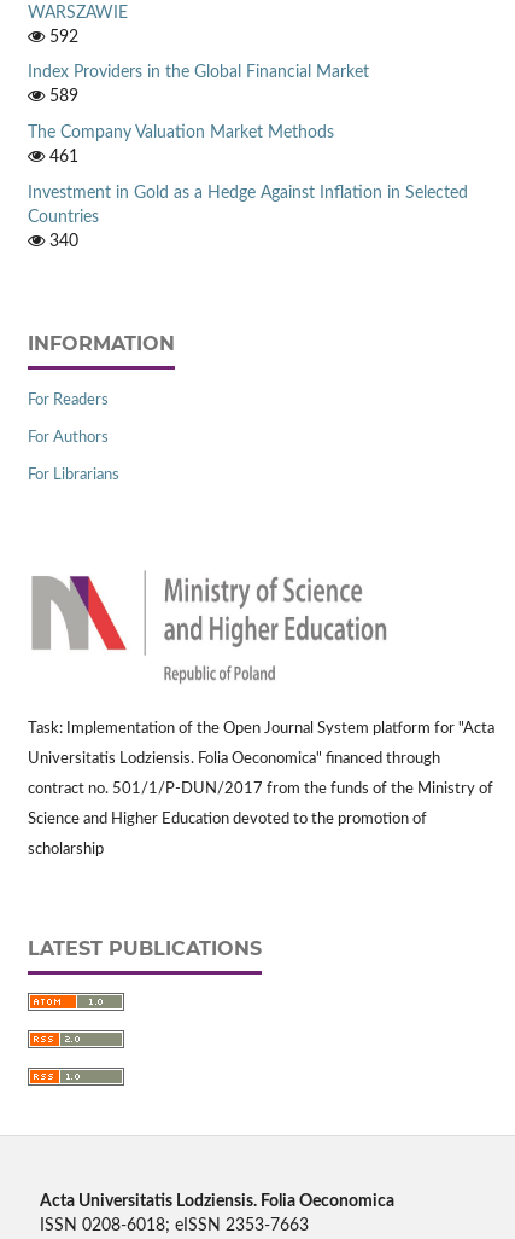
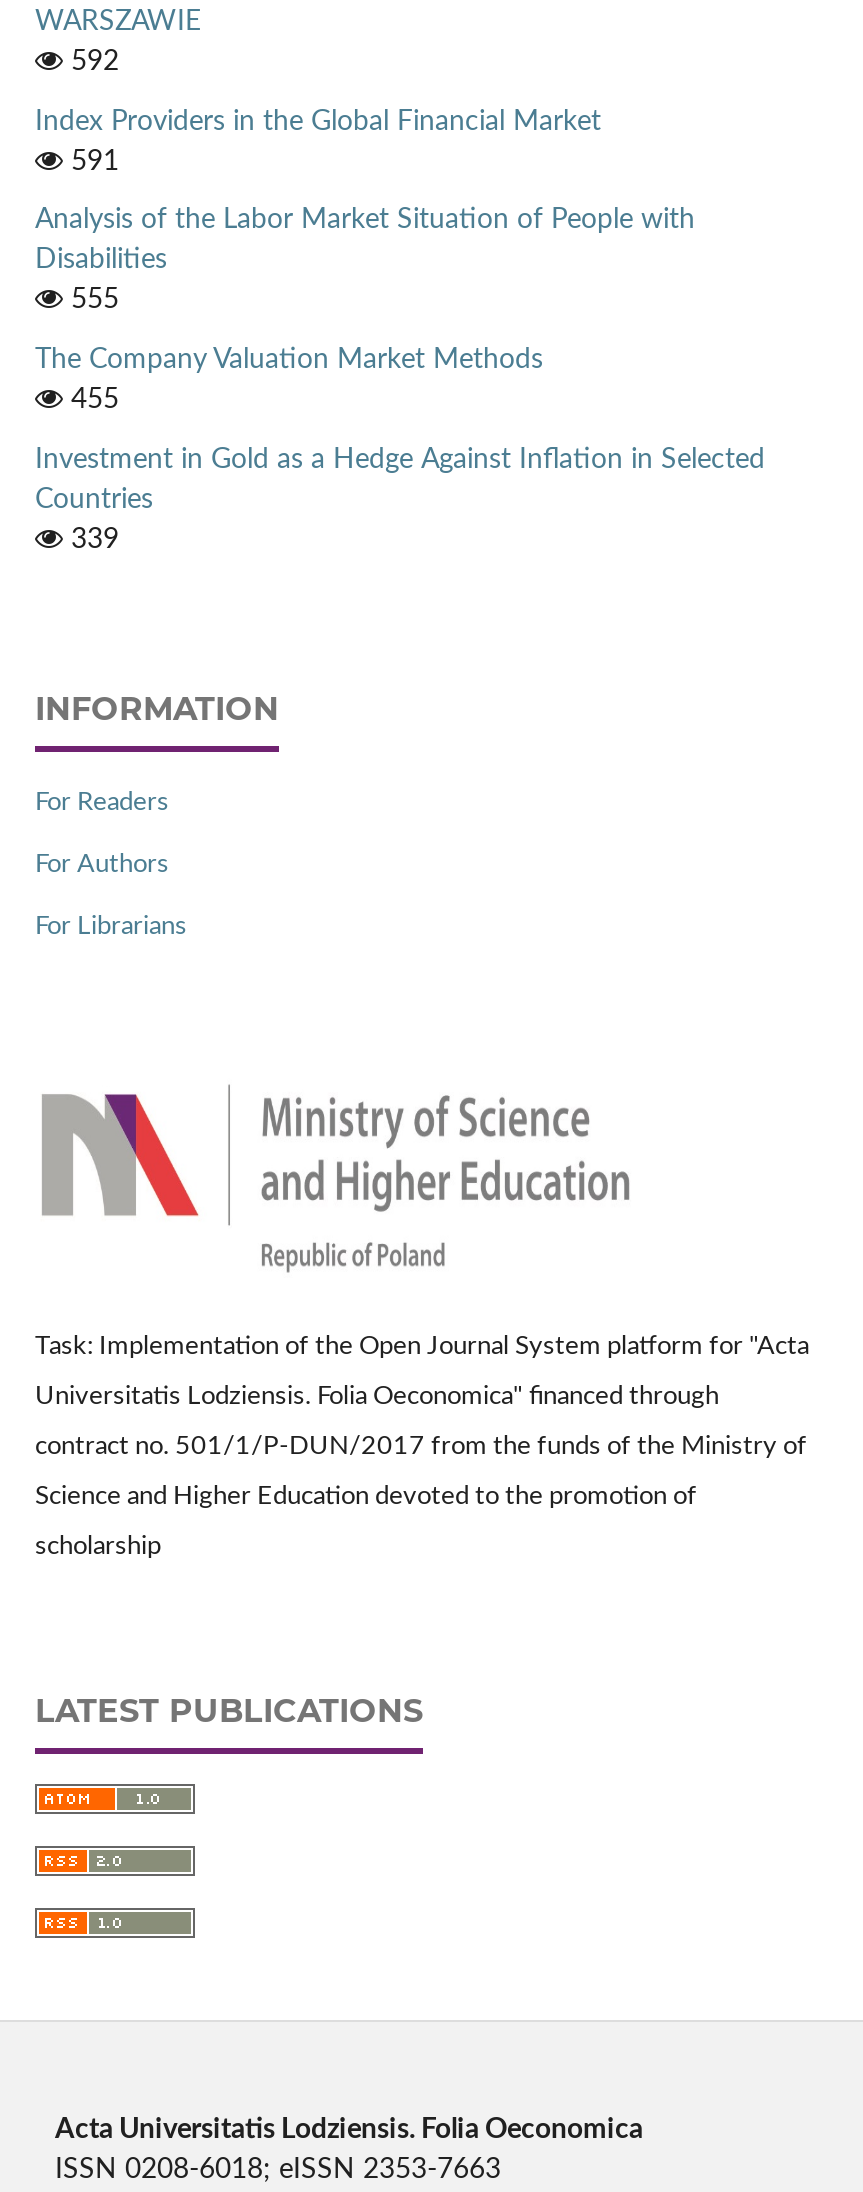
- 589
+ 591
+ Analysis of the Labor Market Situation of People with
+ Disabilities
+ 555

- 461
+ 455

- 340
+ 339
